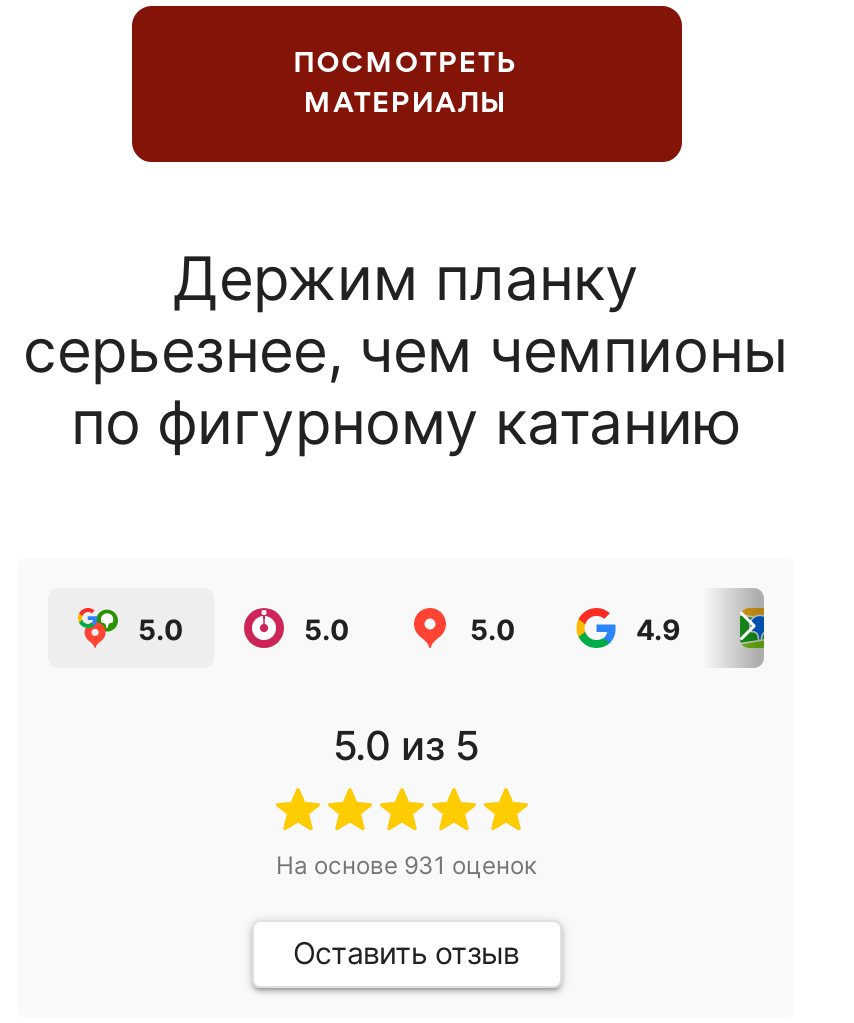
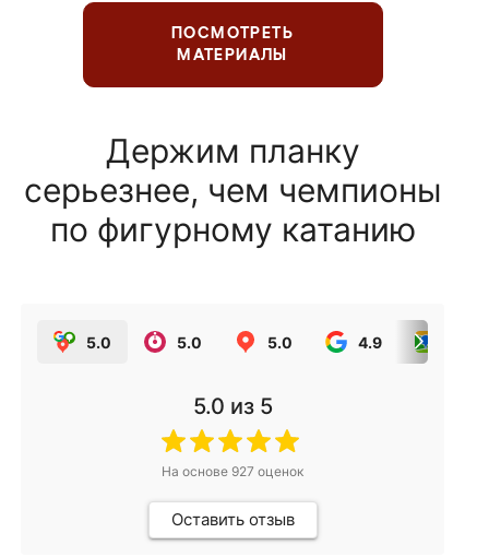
- На основе 931 оценок
+ На основе 927 оценок
